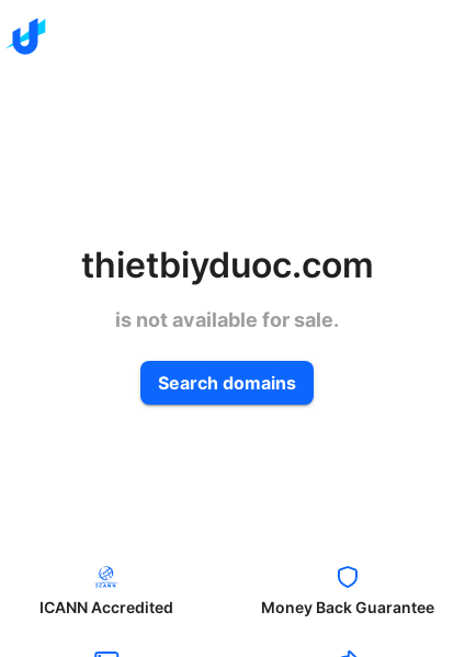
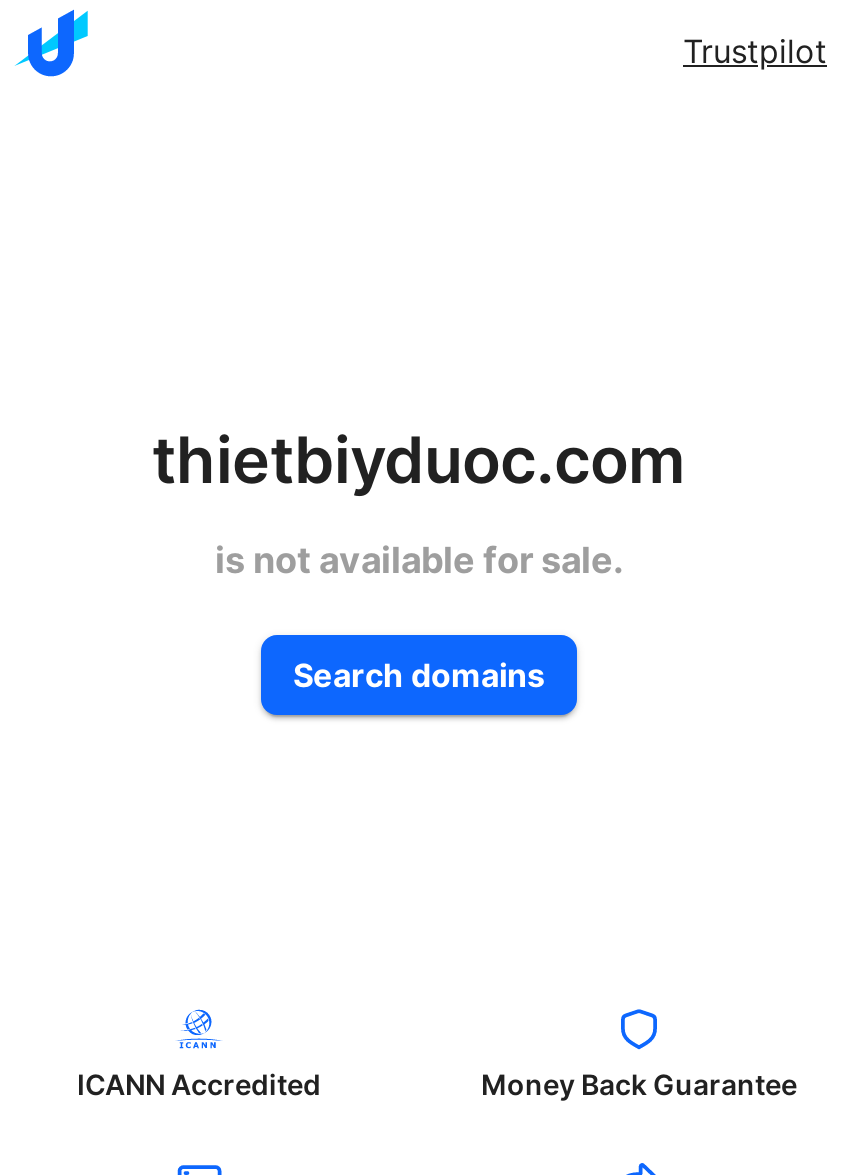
+ Trustpilot
